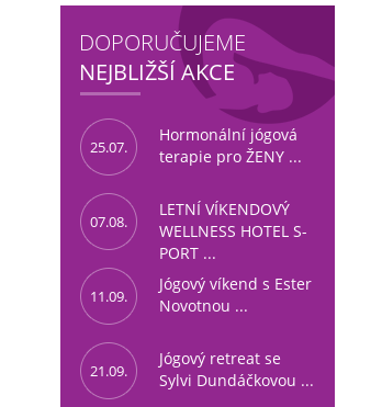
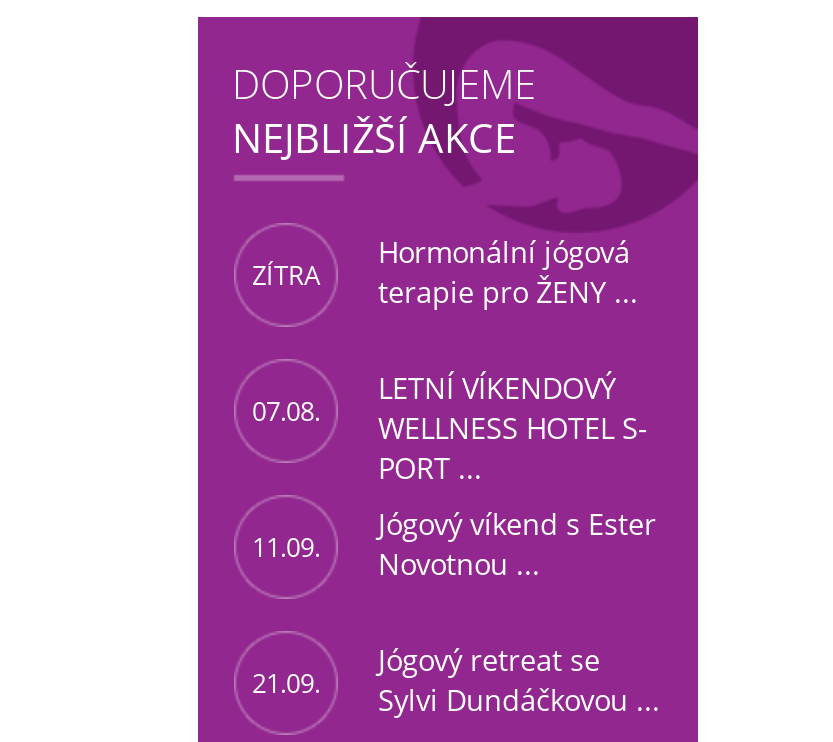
- 25.07.
+ ZÍTRA
